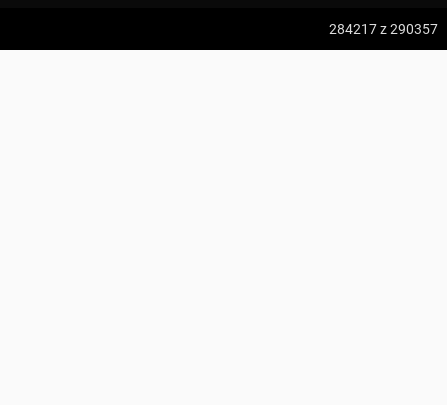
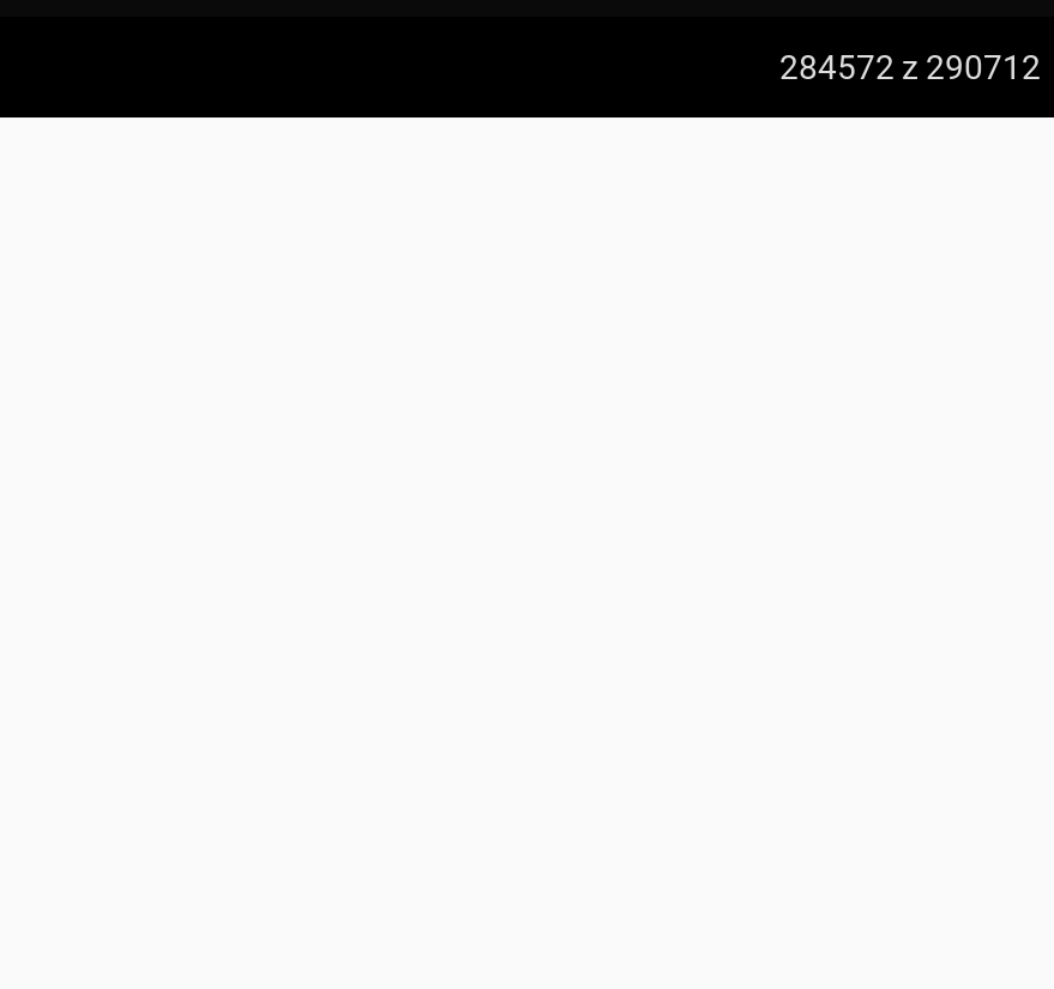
- 284217 z 290357
+ 284572 z 290712
